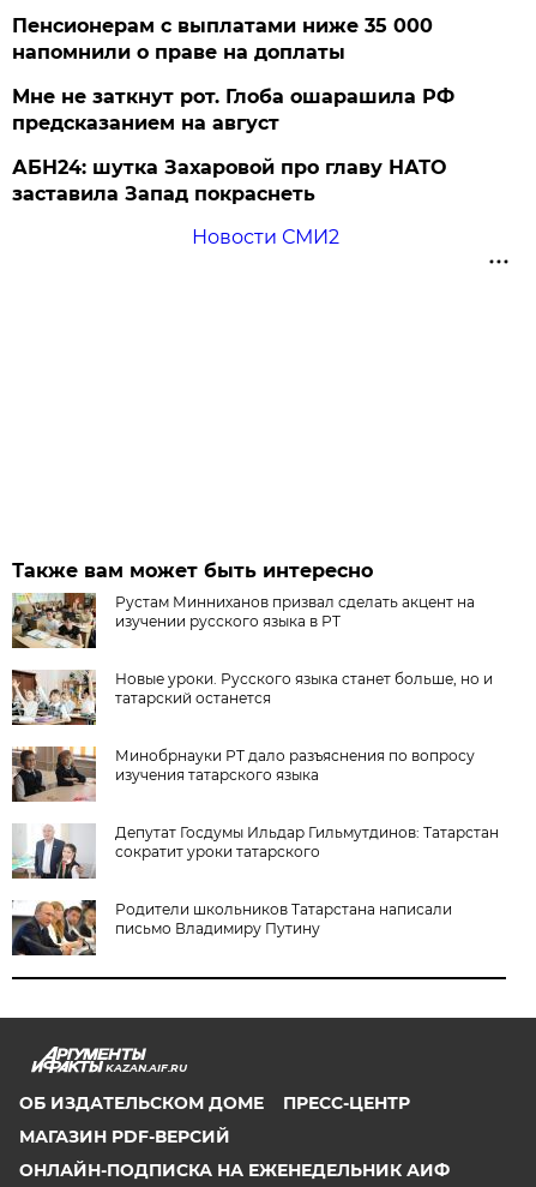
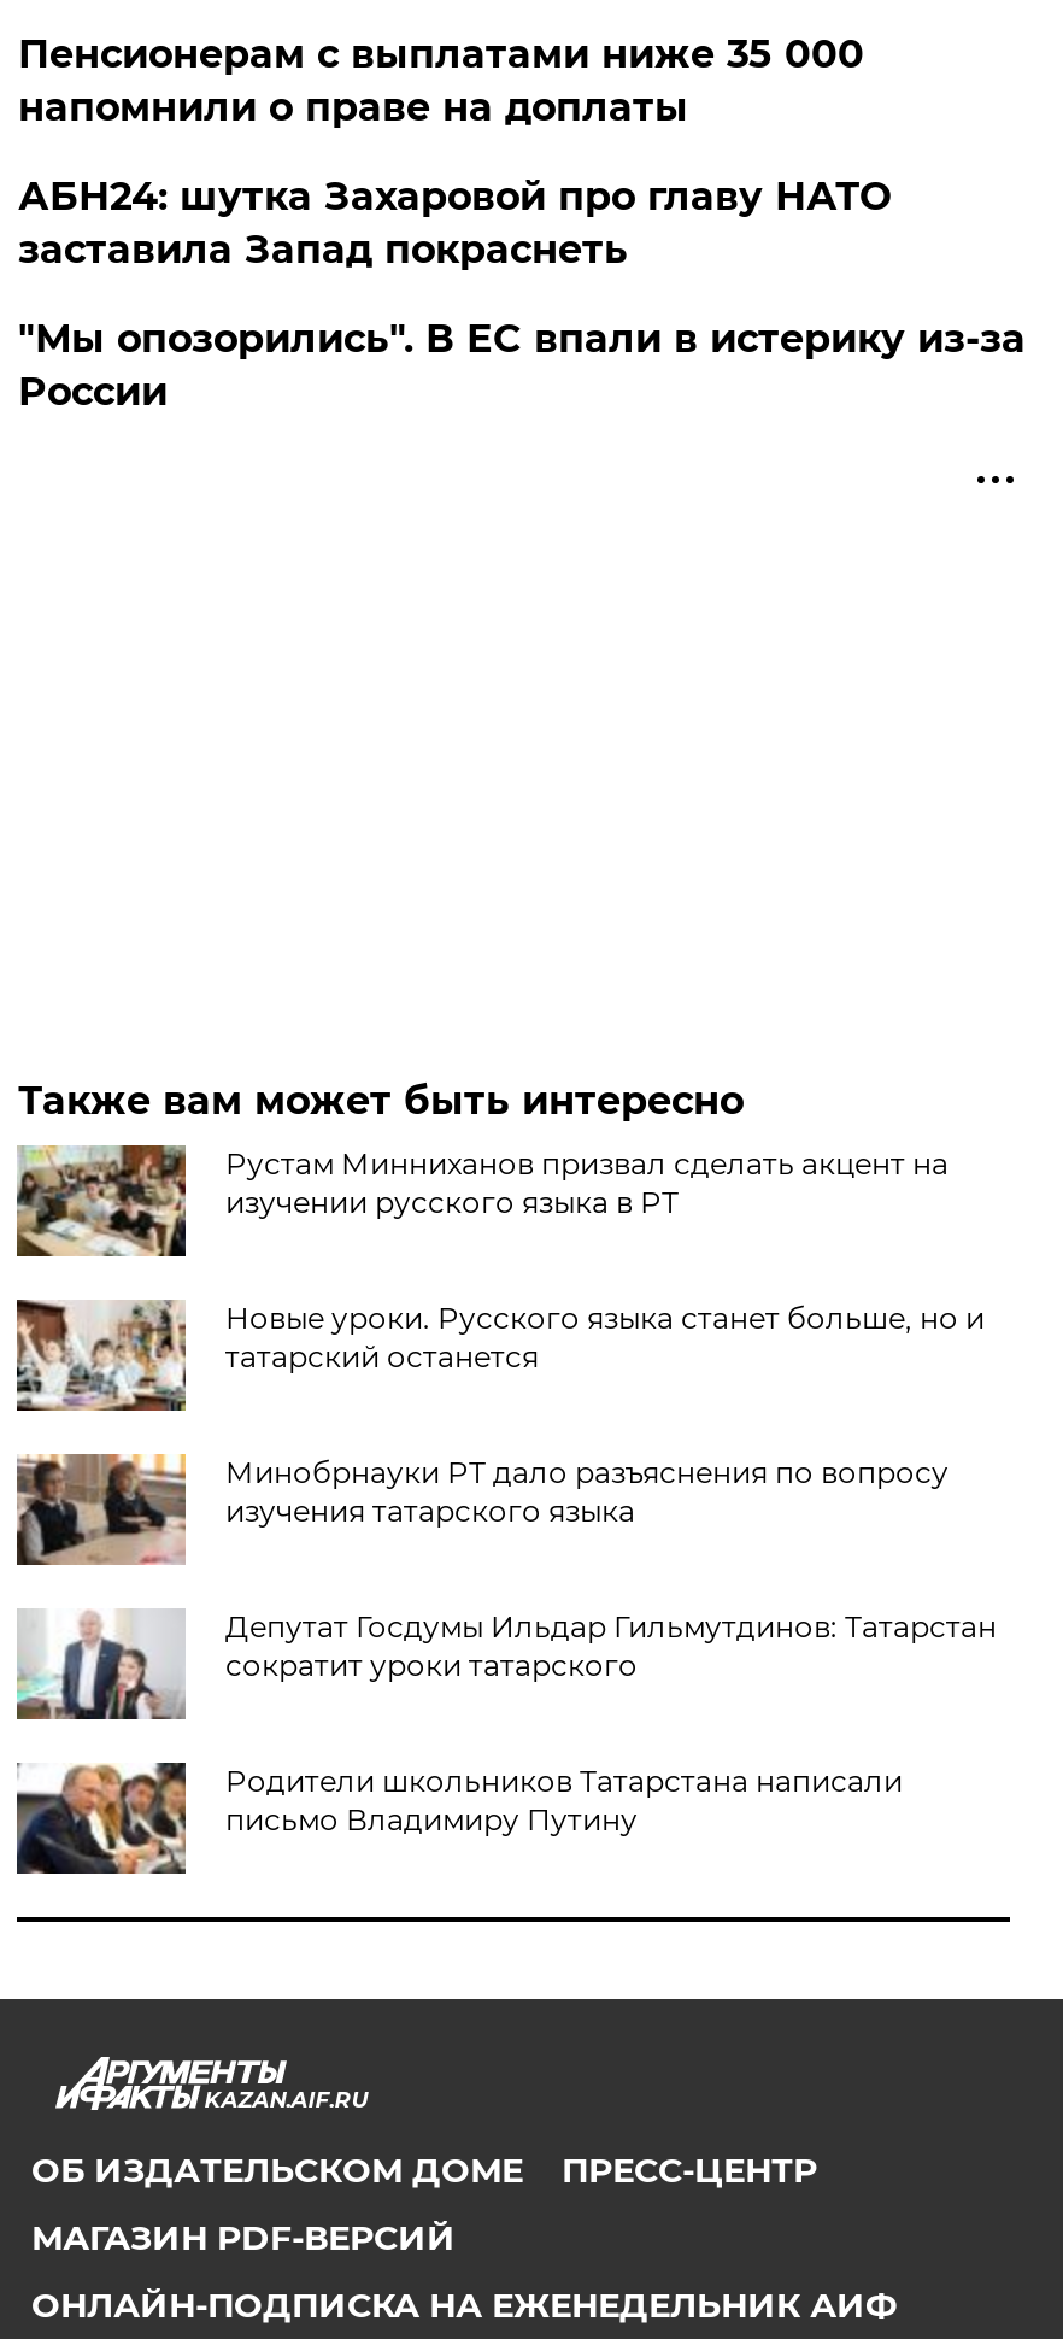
- Мне не заткнут рот. Глоба ошарашила РФ
- предсказанием на август

moved up: АБН24: шутка Захаровой про главу НАТО | заставила Запад покраснеть

- Новости СМИ2
+ "Мы опозорились". В ЕС впали в истерику из-за
+ России
